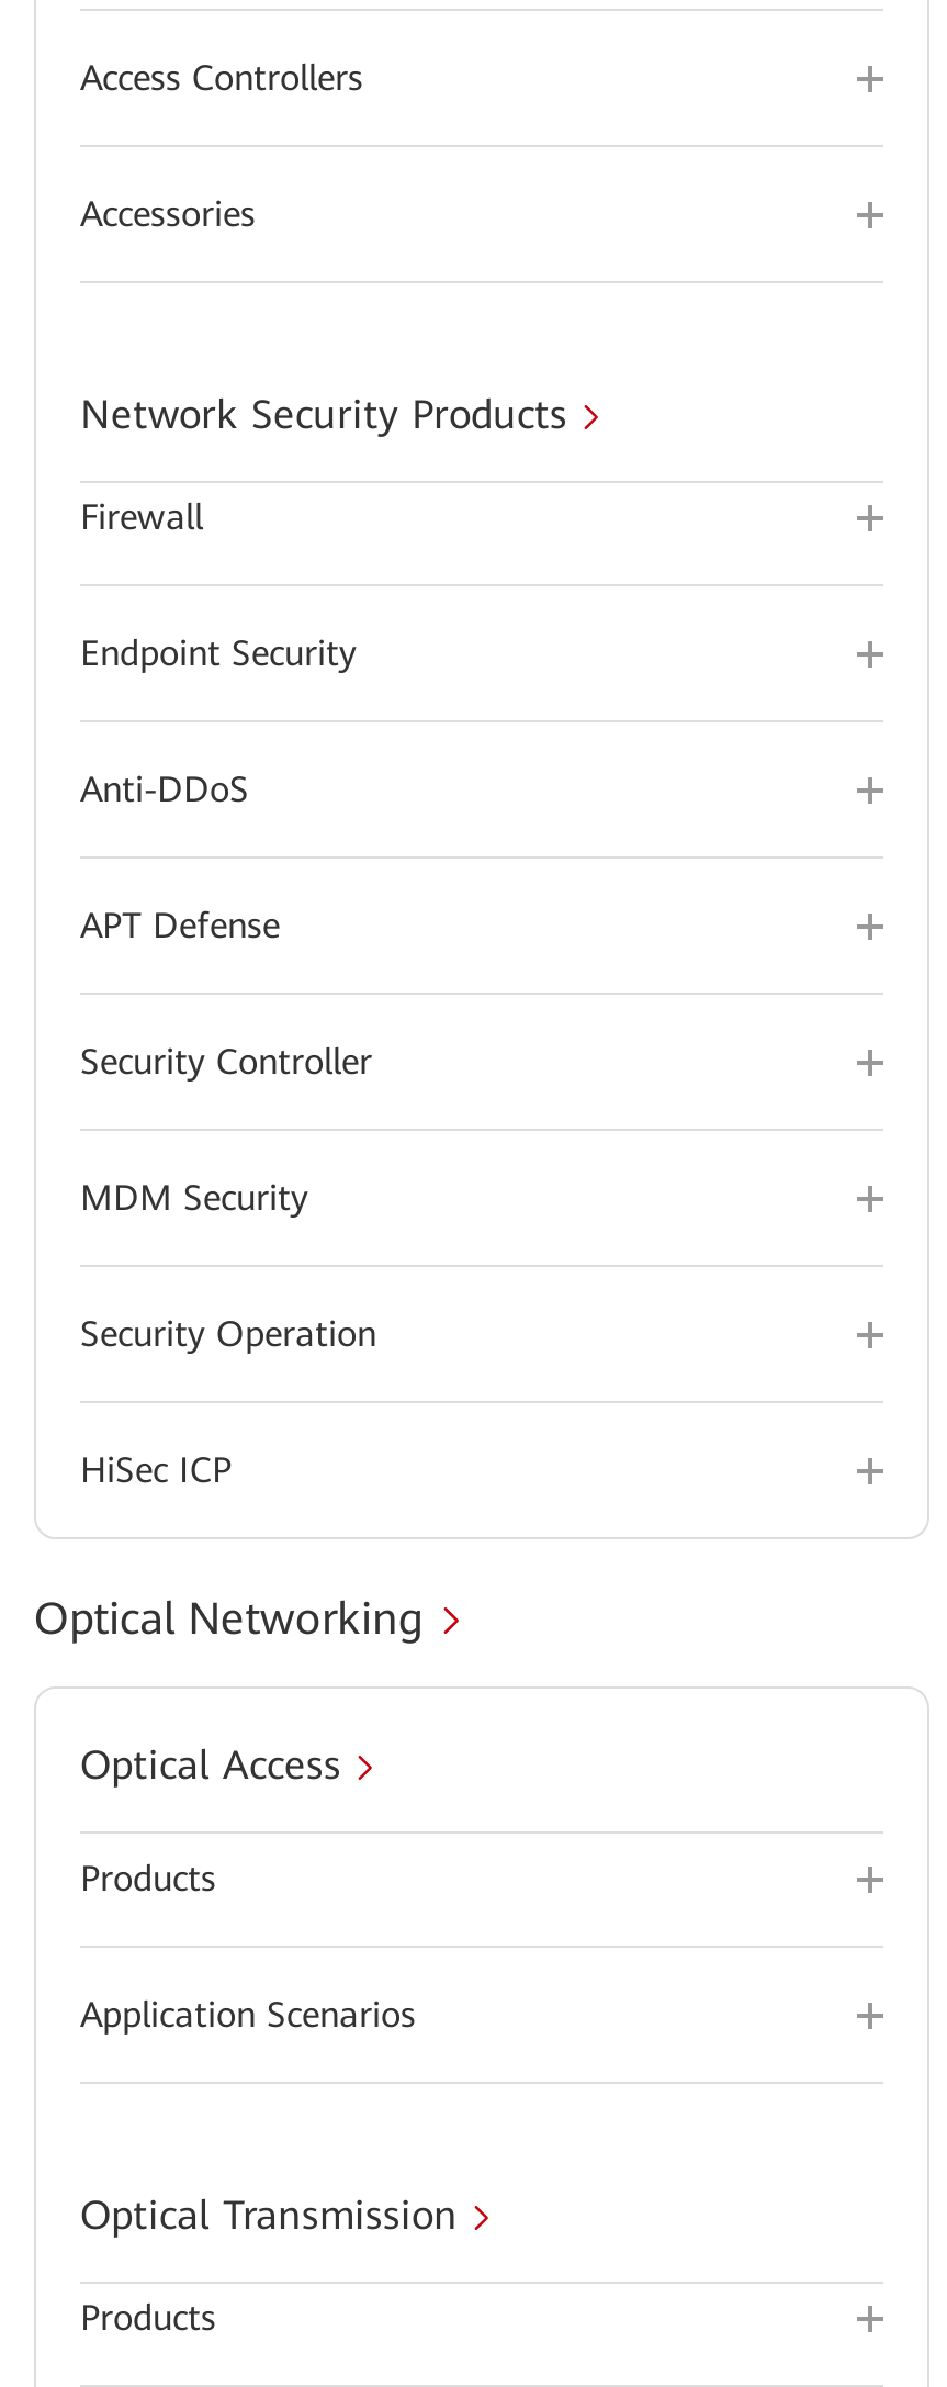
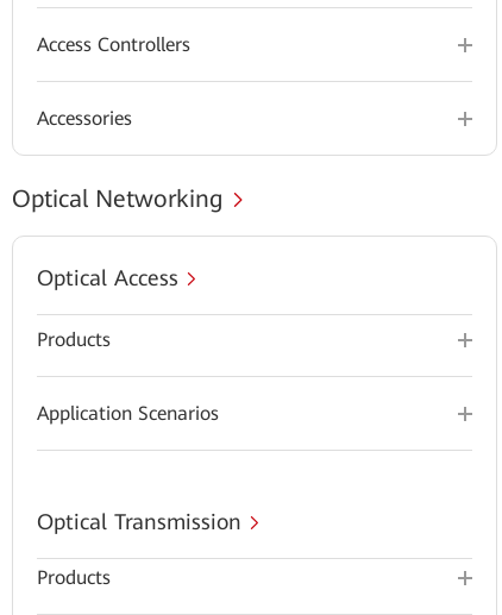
- Network Security Products
- Firewall
- Endpoint Security
- Anti-DDoS
- APT Defense
- Security Controller
- MDM Security
- Security Operation
- HiSec ICP
